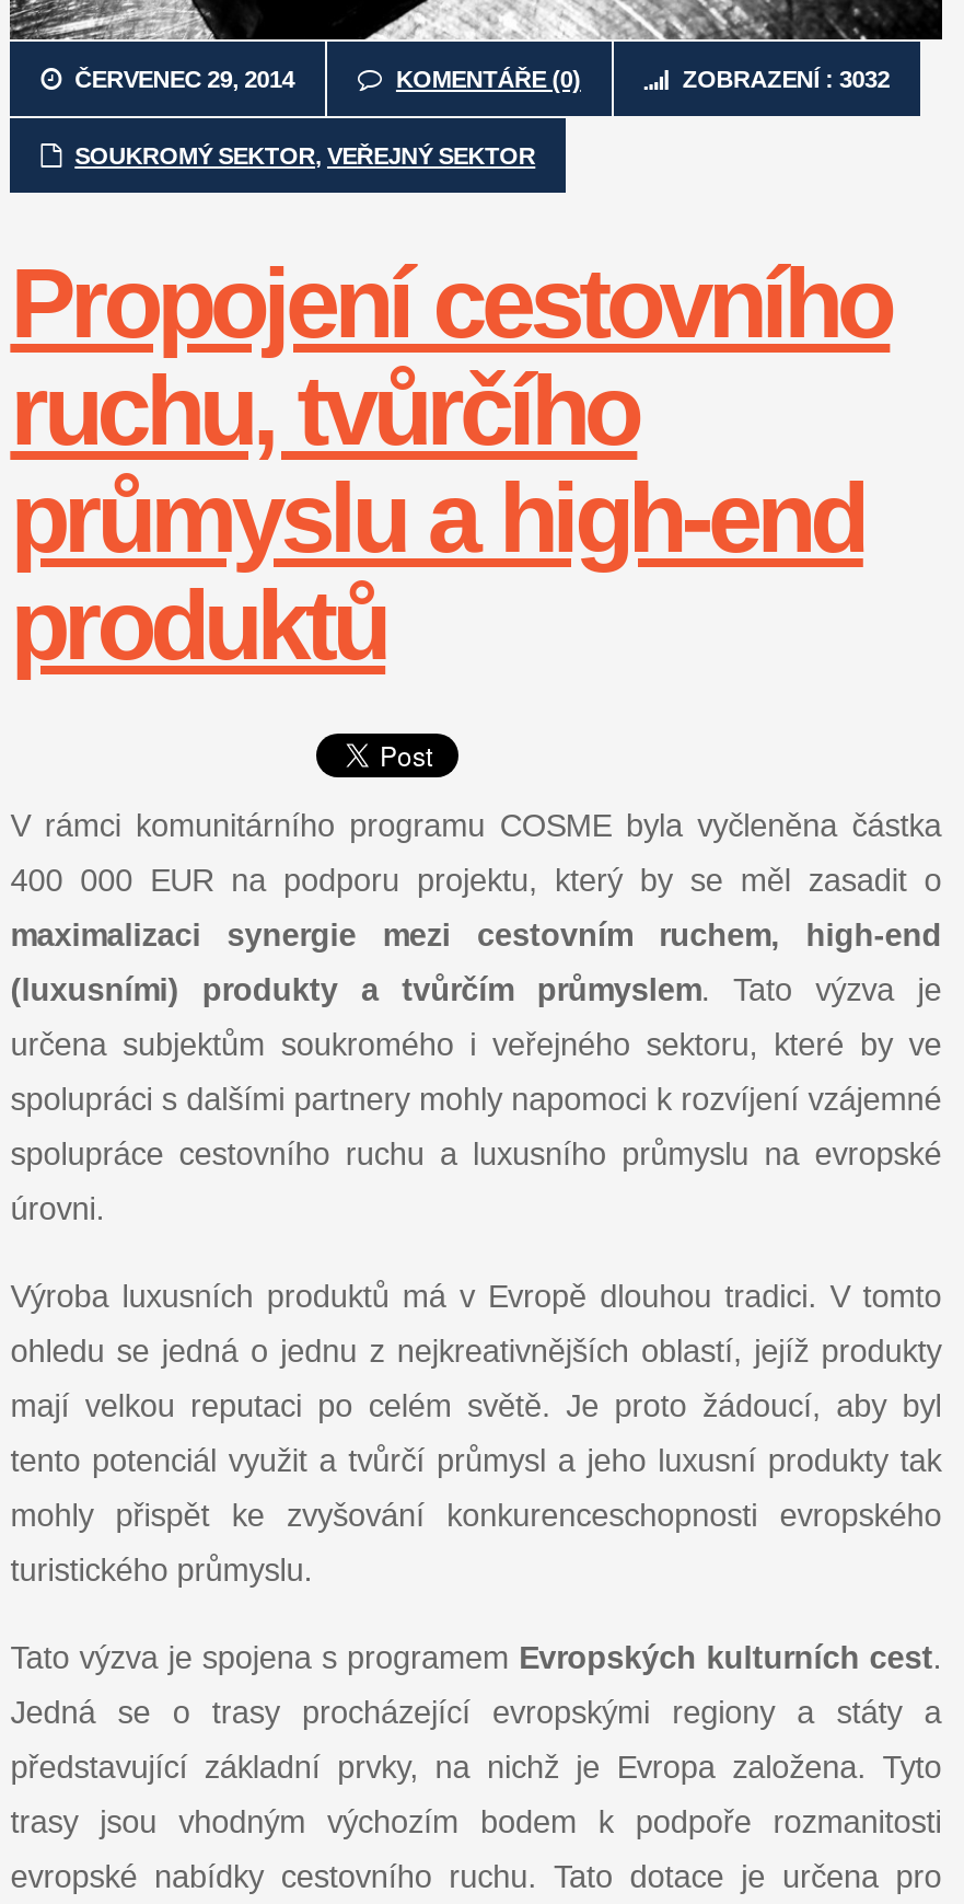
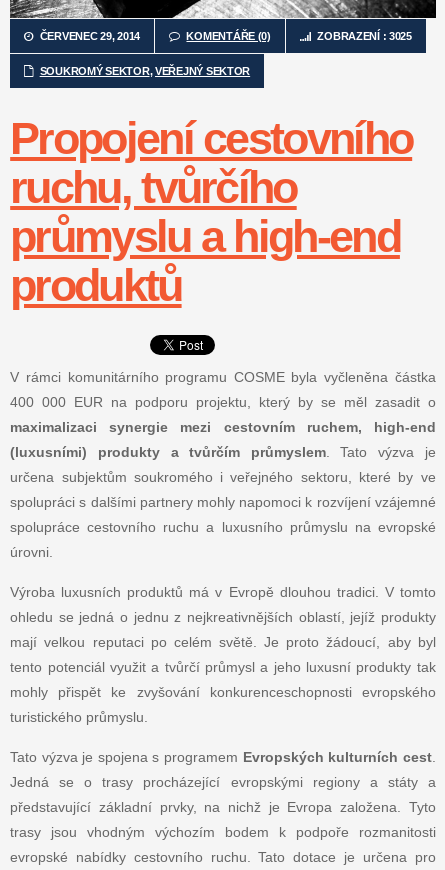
- ZOBRAZENÍ : 3032
+ ZOBRAZENÍ : 3025
